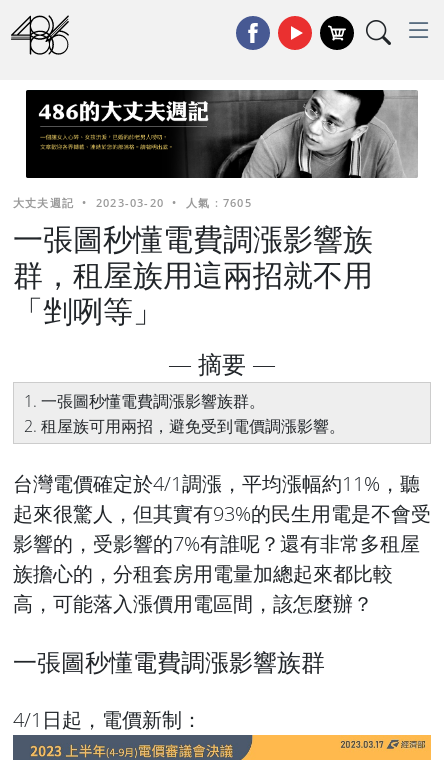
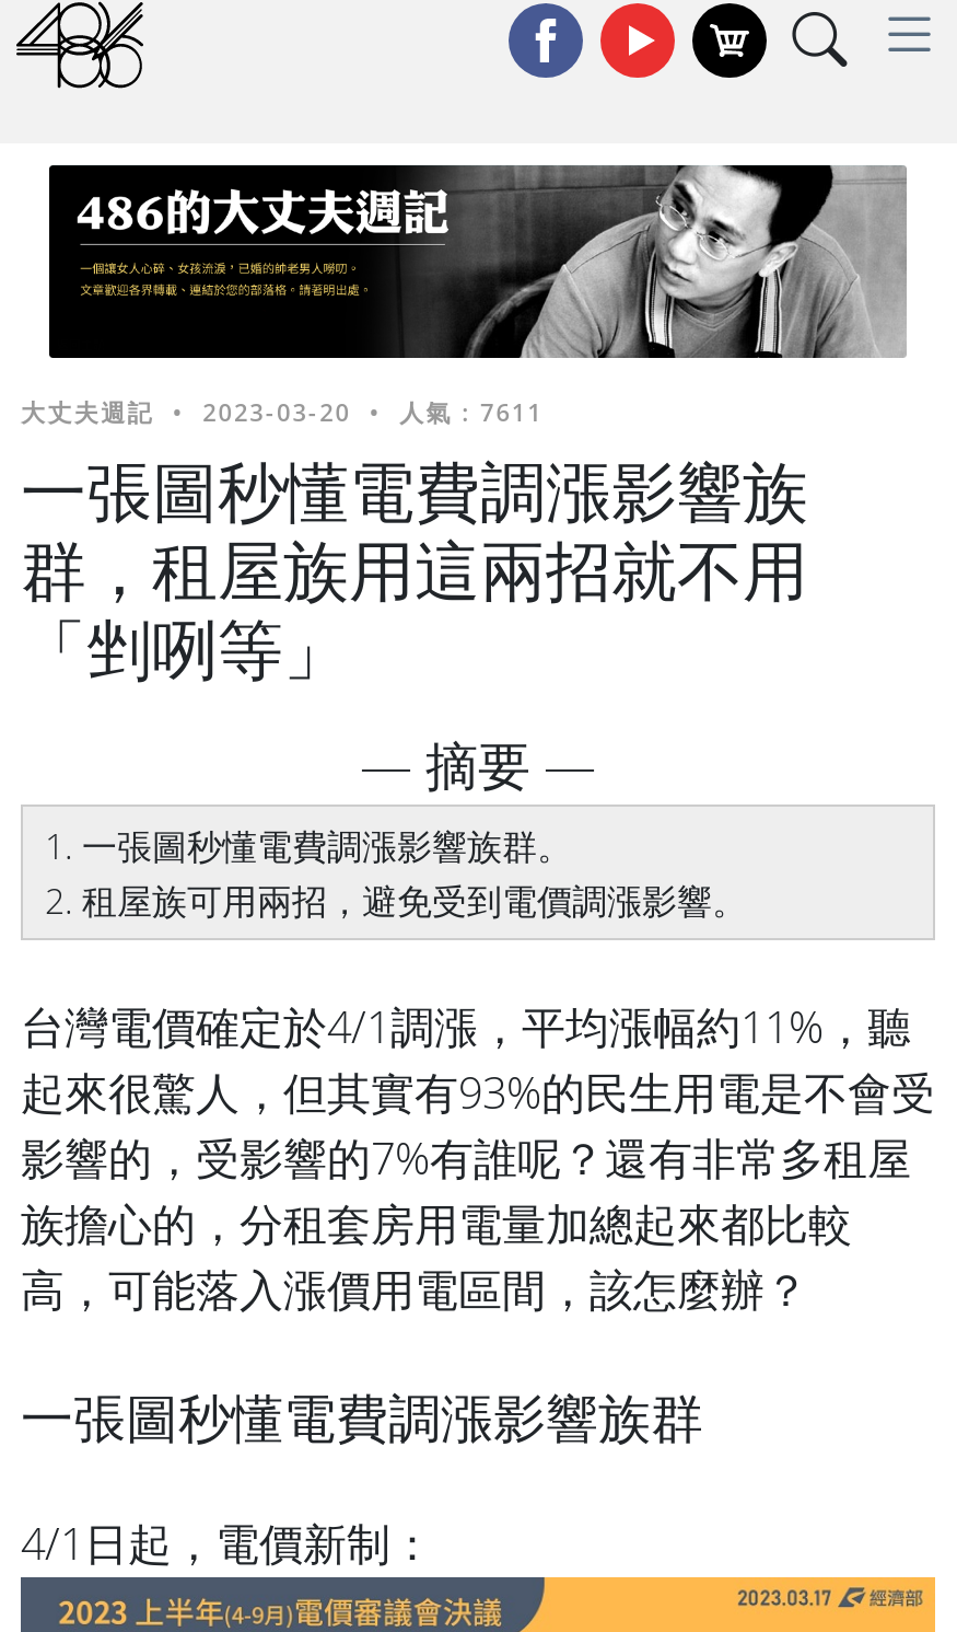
- 大丈夫週記 • 2023-03-20 • 人氣 : 7605
+ 大丈夫週記 • 2023-03-20 • 人氣 : 7611
